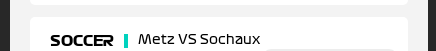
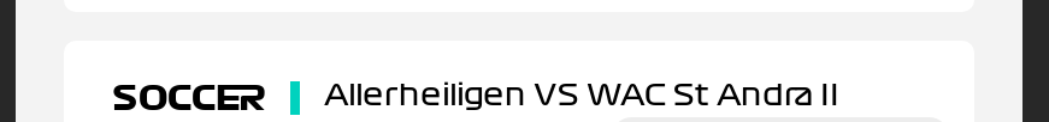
- Metz VS Sochaux
+ Allerheiligen VS WAC St Andra II
